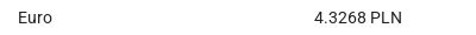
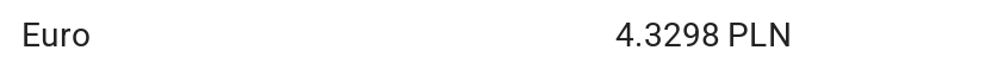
- 4.3268 PLN
+ 4.3298 PLN
